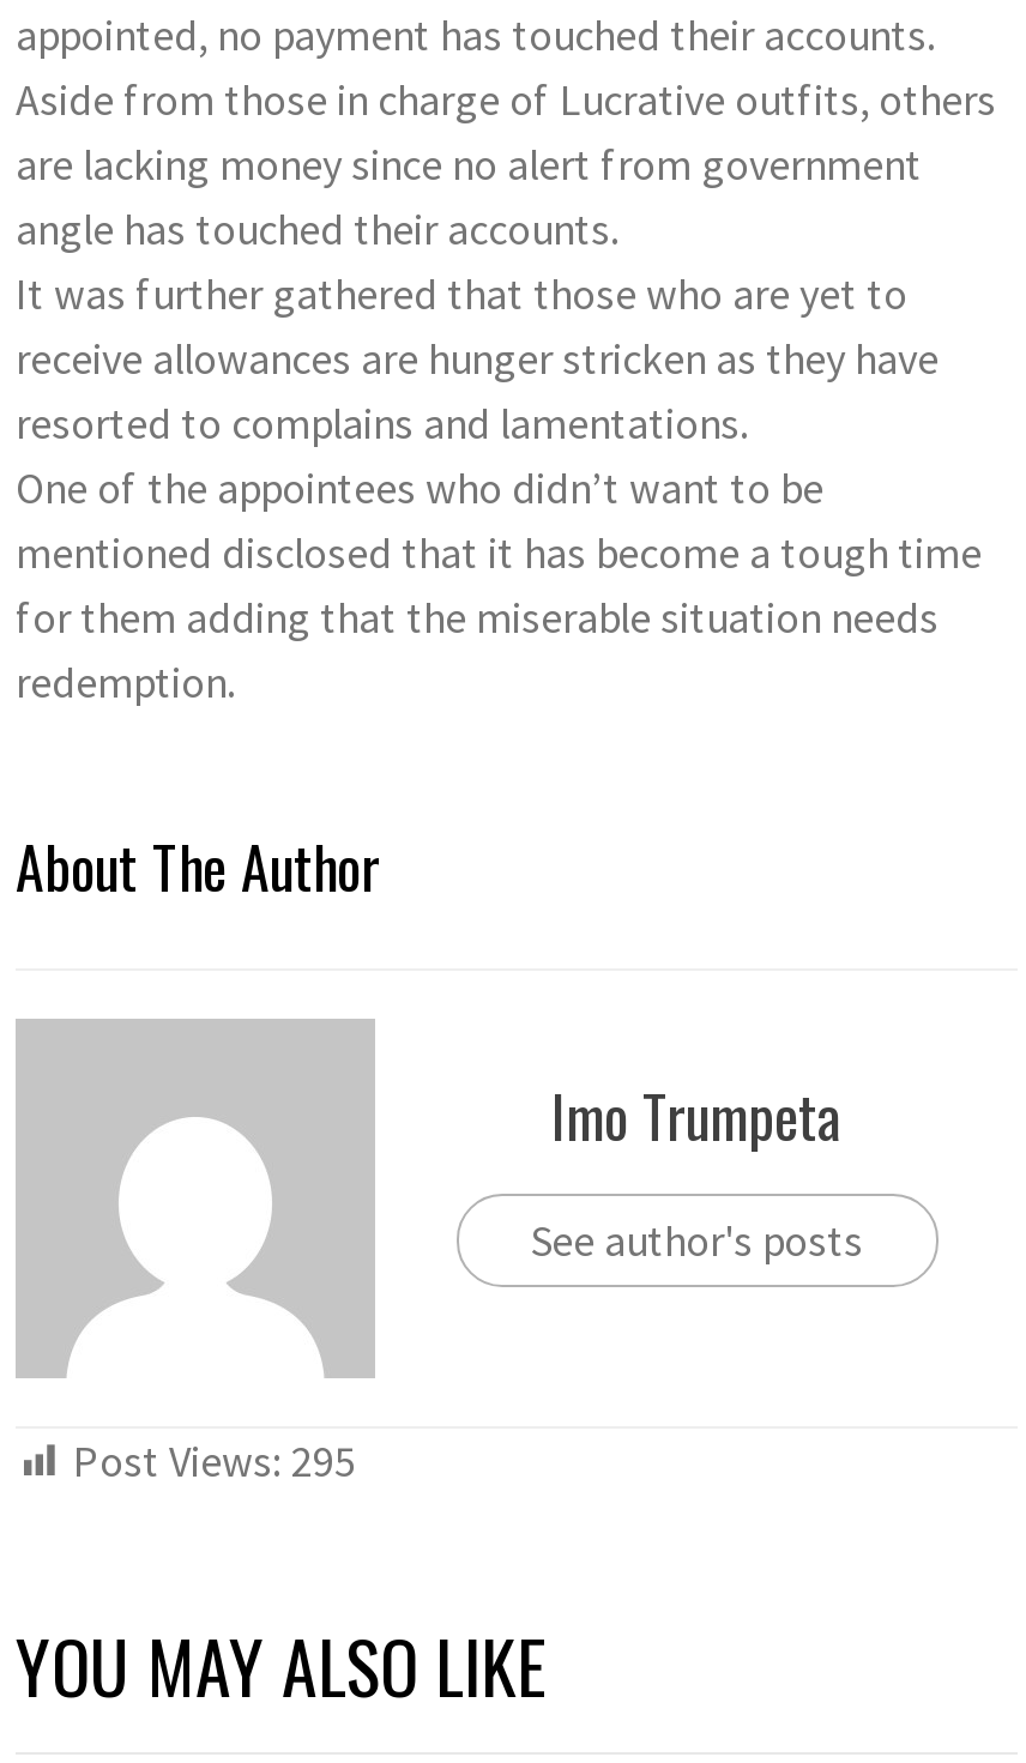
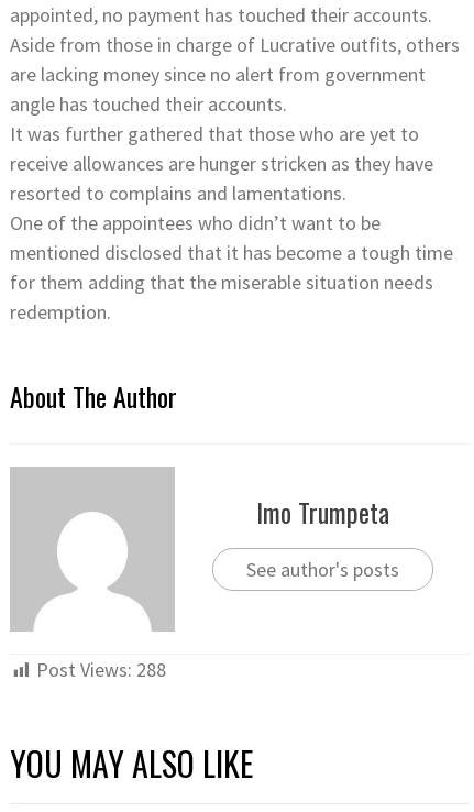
- Post Views: 295
+ Post Views: 288
